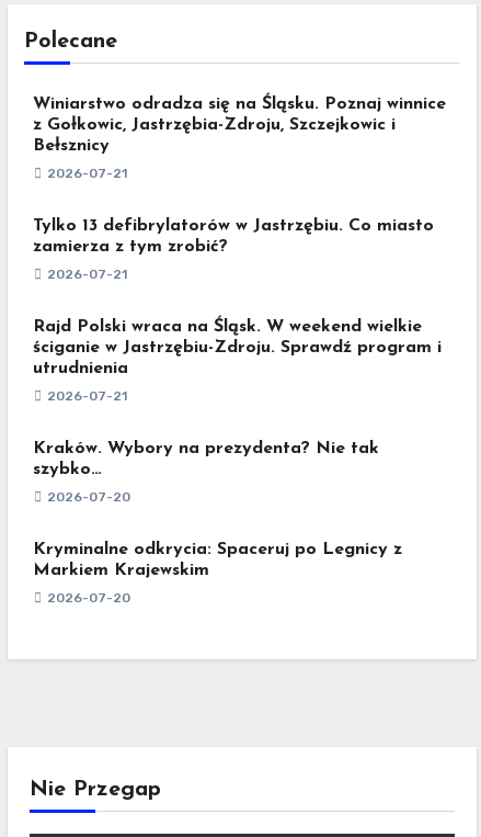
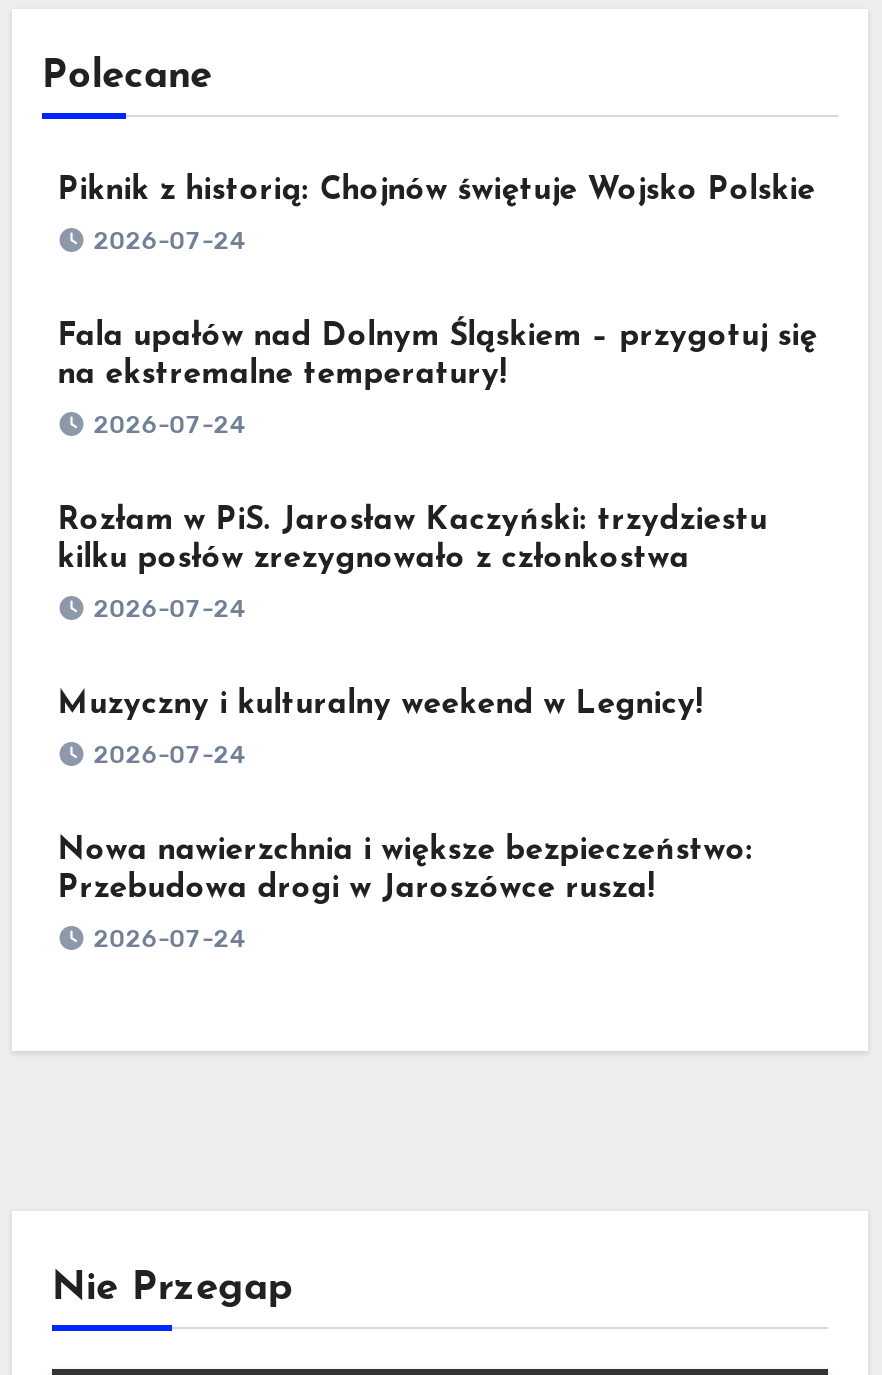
- Winiarstwo odradza się na Śląsku. Poznaj winnice
- z Gołkowic, Jastrzębia-Zdroju, Szczejkowic i
- Bełsznicy
+ Piknik z historią: Chojnów świętuje Wojsko Polskie

- 2026-07-21
+ 2026-07-24

- Tylko 13 defibrylatorów w Jastrzębiu. Co miasto
- zamierza z tym zrobić?
+ Fala upałów nad Dolnym Śląskiem – przygotuj się
+ na ekstremalne temperatury!

- 2026-07-21
+ 2026-07-24

- Rajd Polski wraca na Śląsk. W weekend wielkie
- ściganie w Jastrzębiu-Zdroju. Sprawdź program i
- utrudnienia
+ Rozłam w PiS. Jarosław Kaczyński: trzydziestu
+ kilku posłów zrezygnowało z członkostwa

- 2026-07-21
+ 2026-07-24

- Kraków. Wybory na prezydenta? Nie tak
- szybko…
+ Muzyczny i kulturalny weekend w Legnicy!

- 2026-07-20
+ 2026-07-24

- Kryminalne odkrycia: Spaceruj po Legnicy z
- Markiem Krajewskim
+ Nowa nawierzchnia i większe bezpieczeństwo:
+ Przebudowa drogi w Jaroszówce rusza!

- 2026-07-20
+ 2026-07-24
